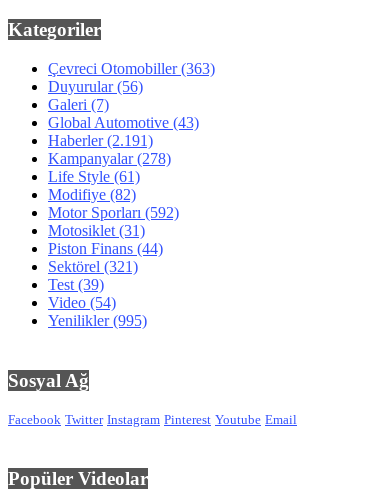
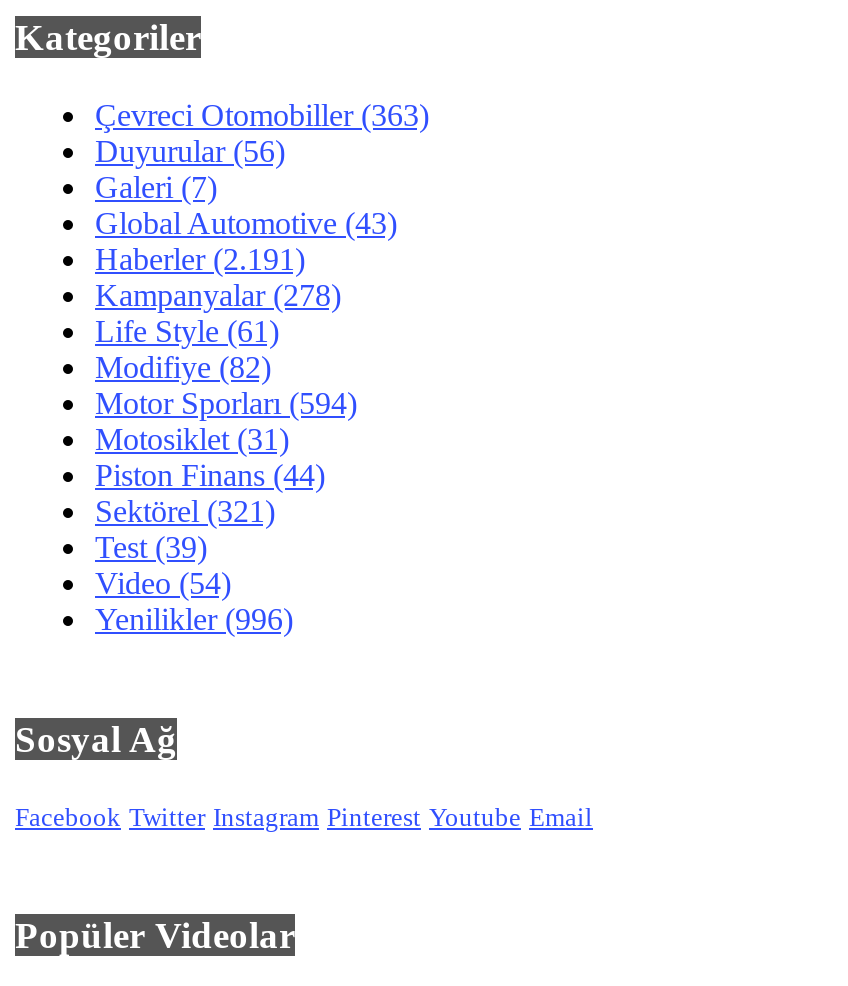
- Motor Sporları (592)
+ Motor Sporları (594)

- Yenilikler(995)
+ Yenilikler(996)
